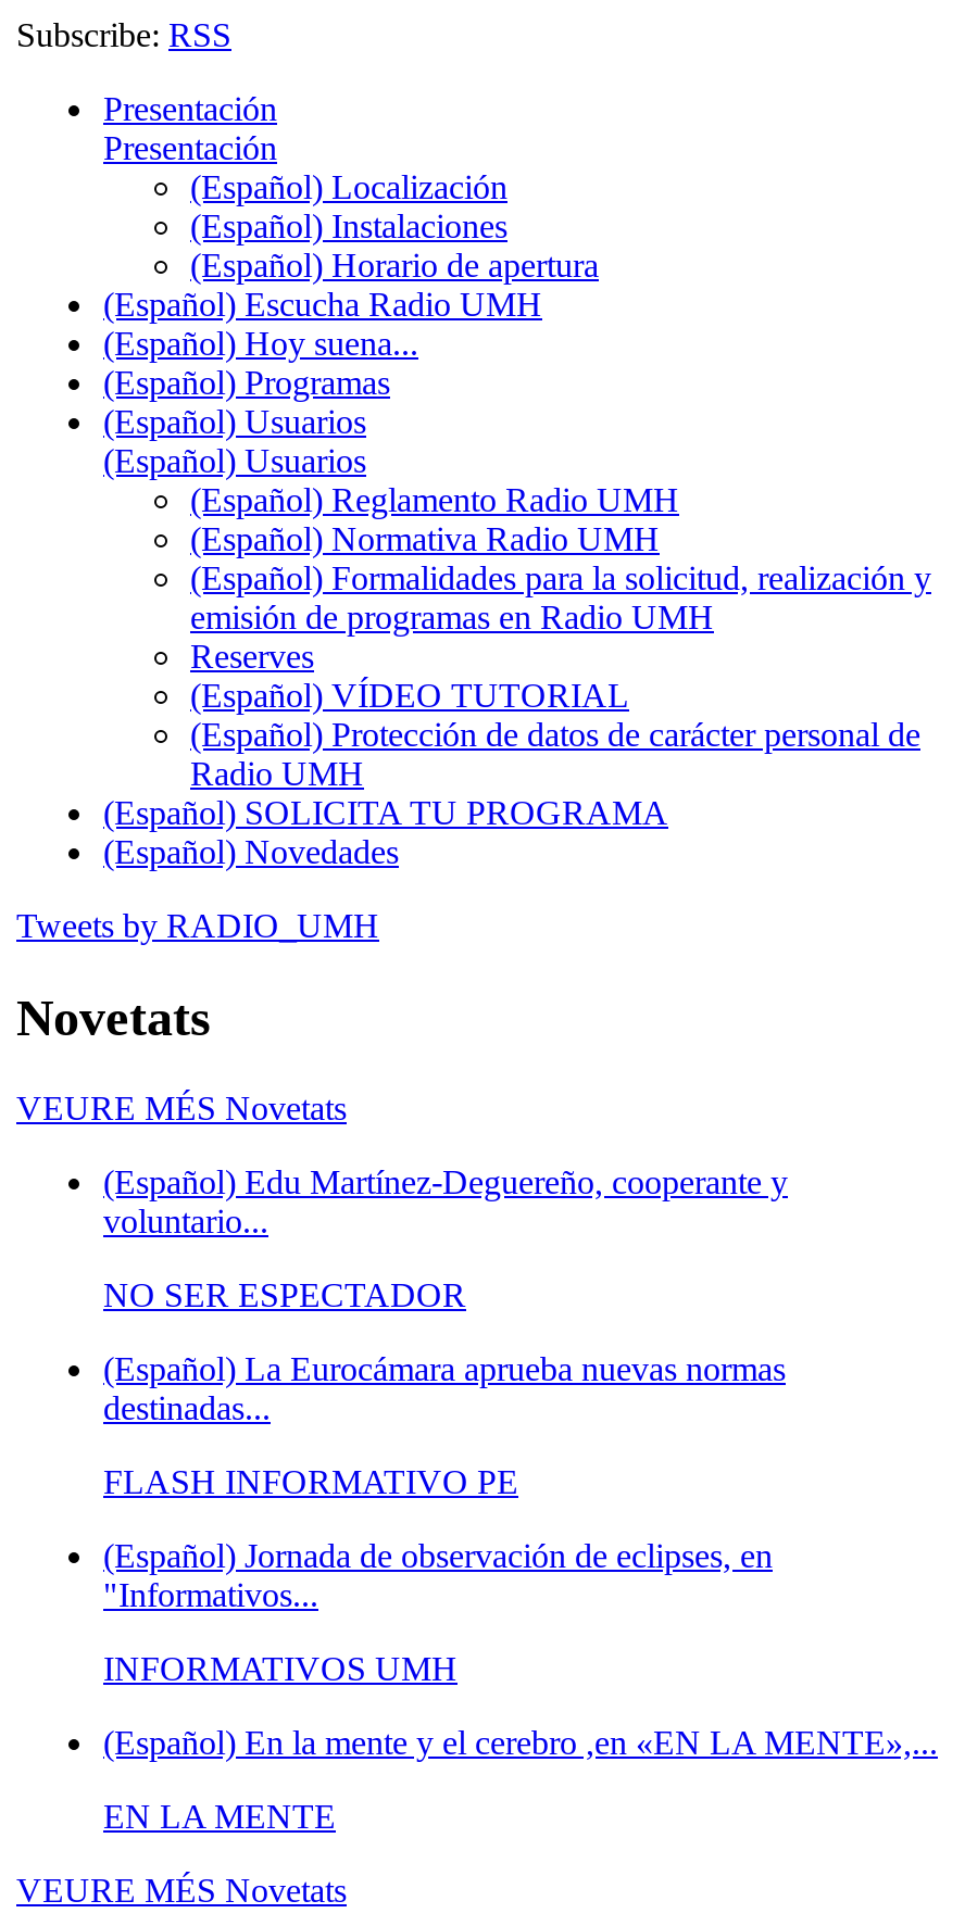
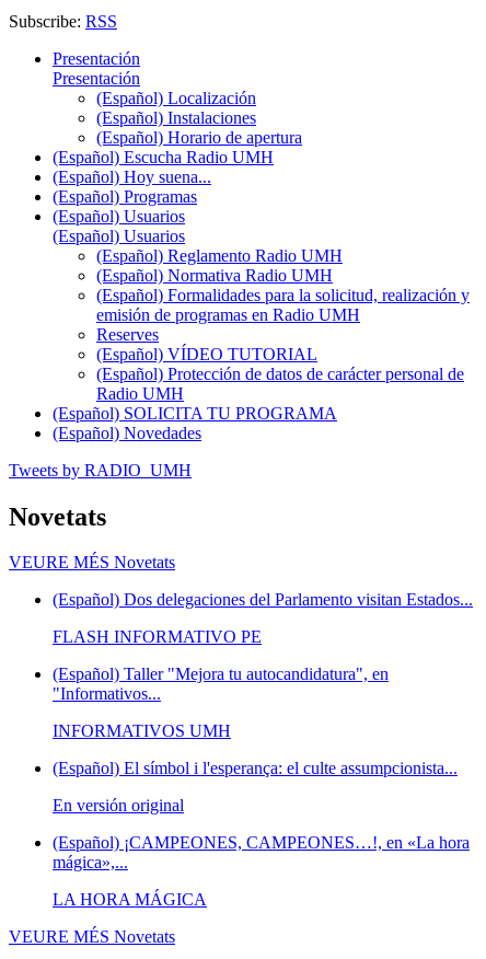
- (Español) Edu Martínez-Deguereño, cooperante y
- voluntario...
- NO SER ESPECTADOR
- (Español) La Eurocámara aprueba nuevas normas
- destinadas...
+ (Español) Dos delegaciones del Parlamento visitan Estados...

moved up: FLASH INFORMATIVO PE

- (Español) Jornada de observación de eclipses, en
+ (Español) Taller "Mejora tu autocandidatura", en

moved up: "Informativos... | INFORMATIVOS UMH

- (Español) En la mente y el cerebro ,en «EN LA MENTE»,...
- EN LA MENTE
+ (Español) El símbol i l'esperança: el culte assumpcionista...
+ En versión original
+ (Español) ¡CAMPEONES, CAMPEONES…!, en «La hora
+ mágica»,...
+ LA HORA MÁGICA
